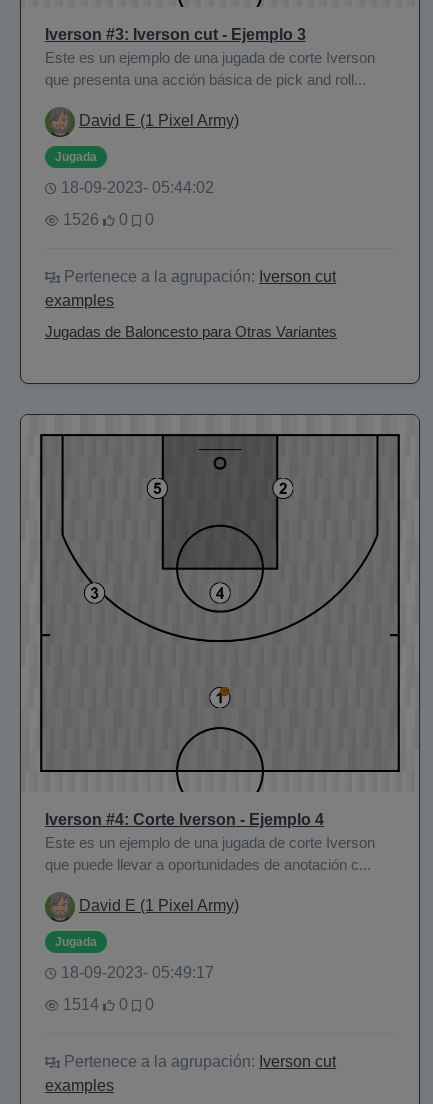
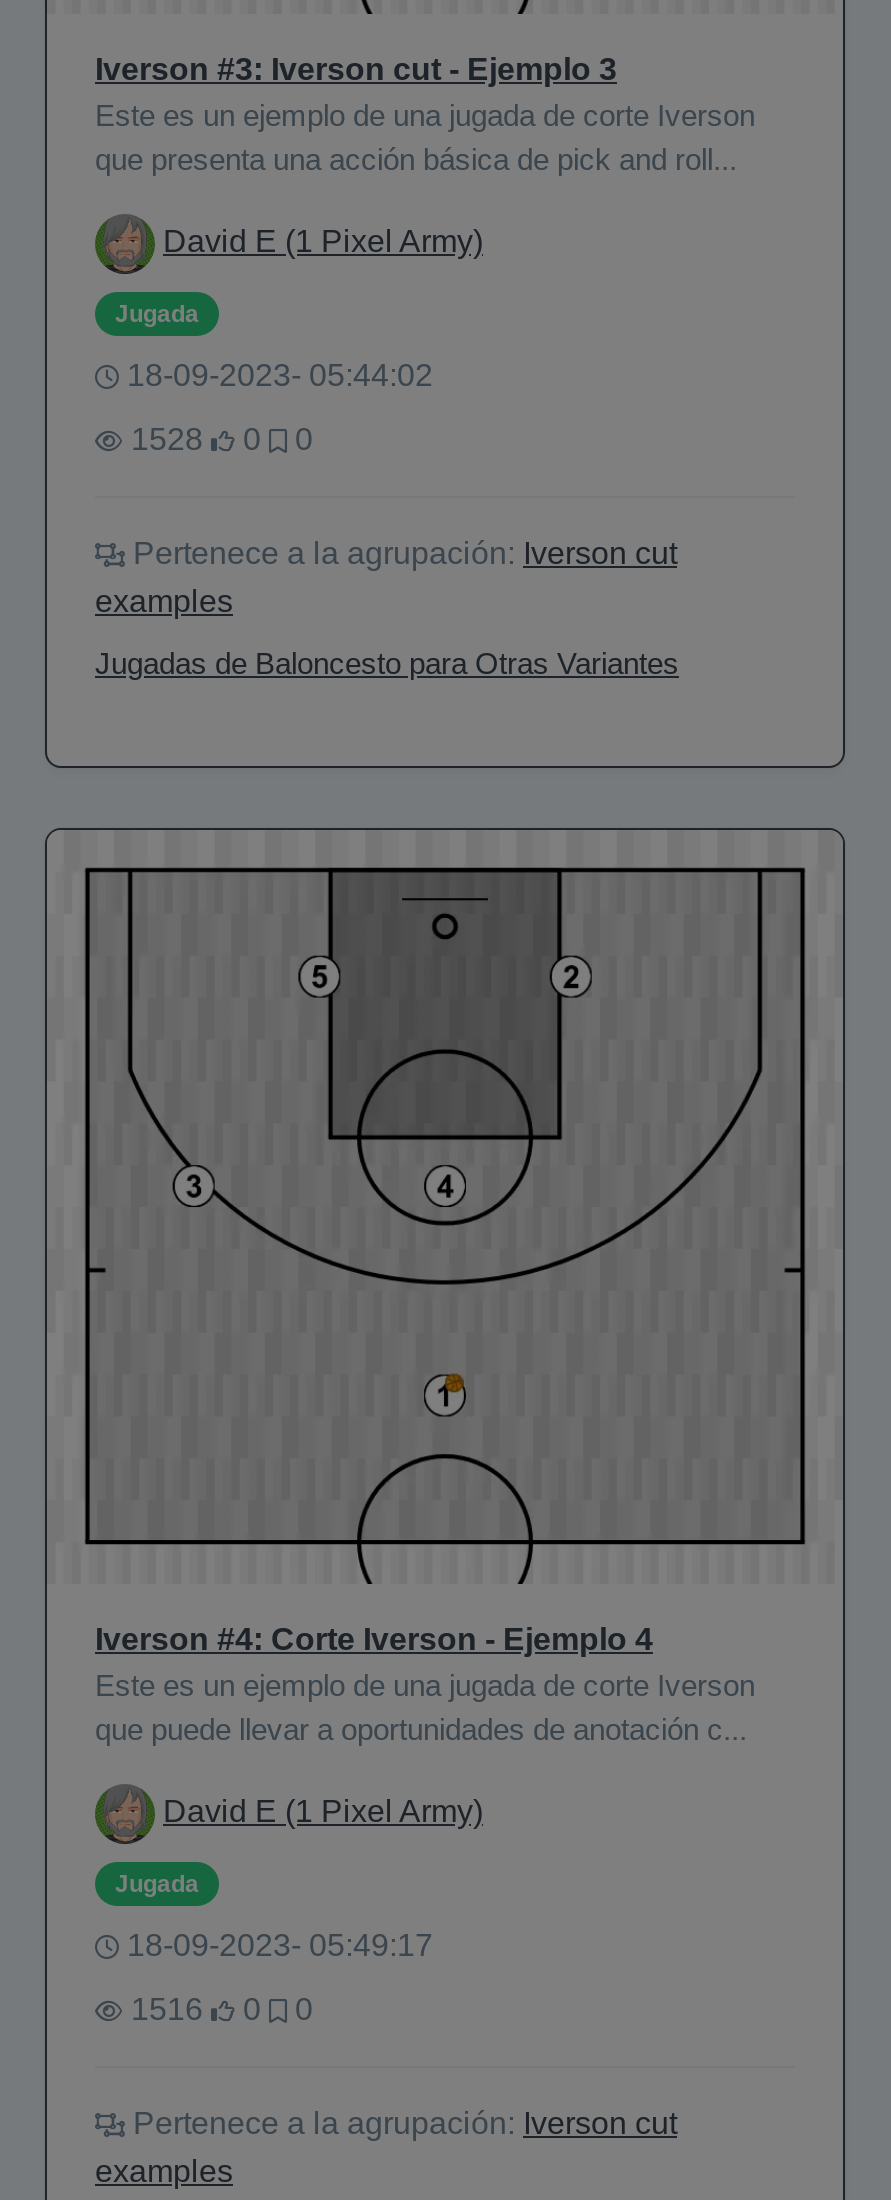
- 1526 0 0
+ 1528 0 0

- 1514 0 0
+ 1516 0 0
